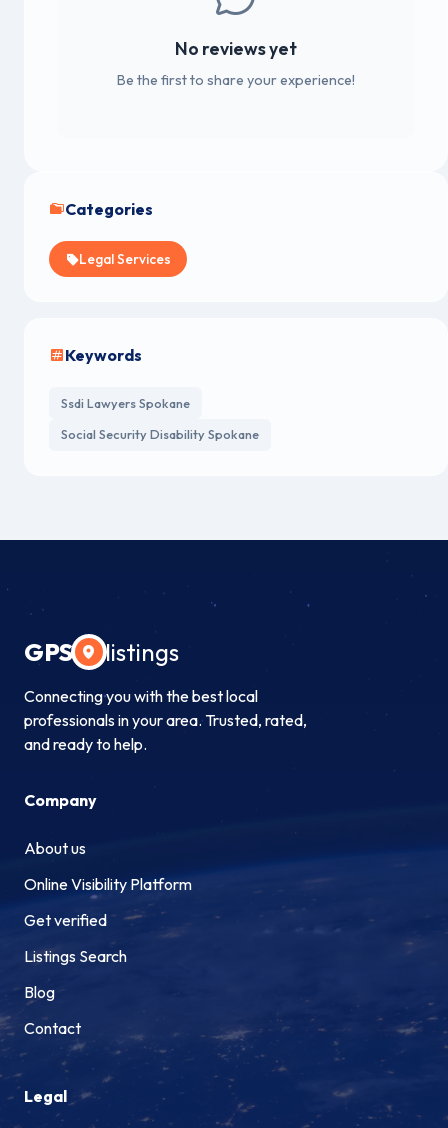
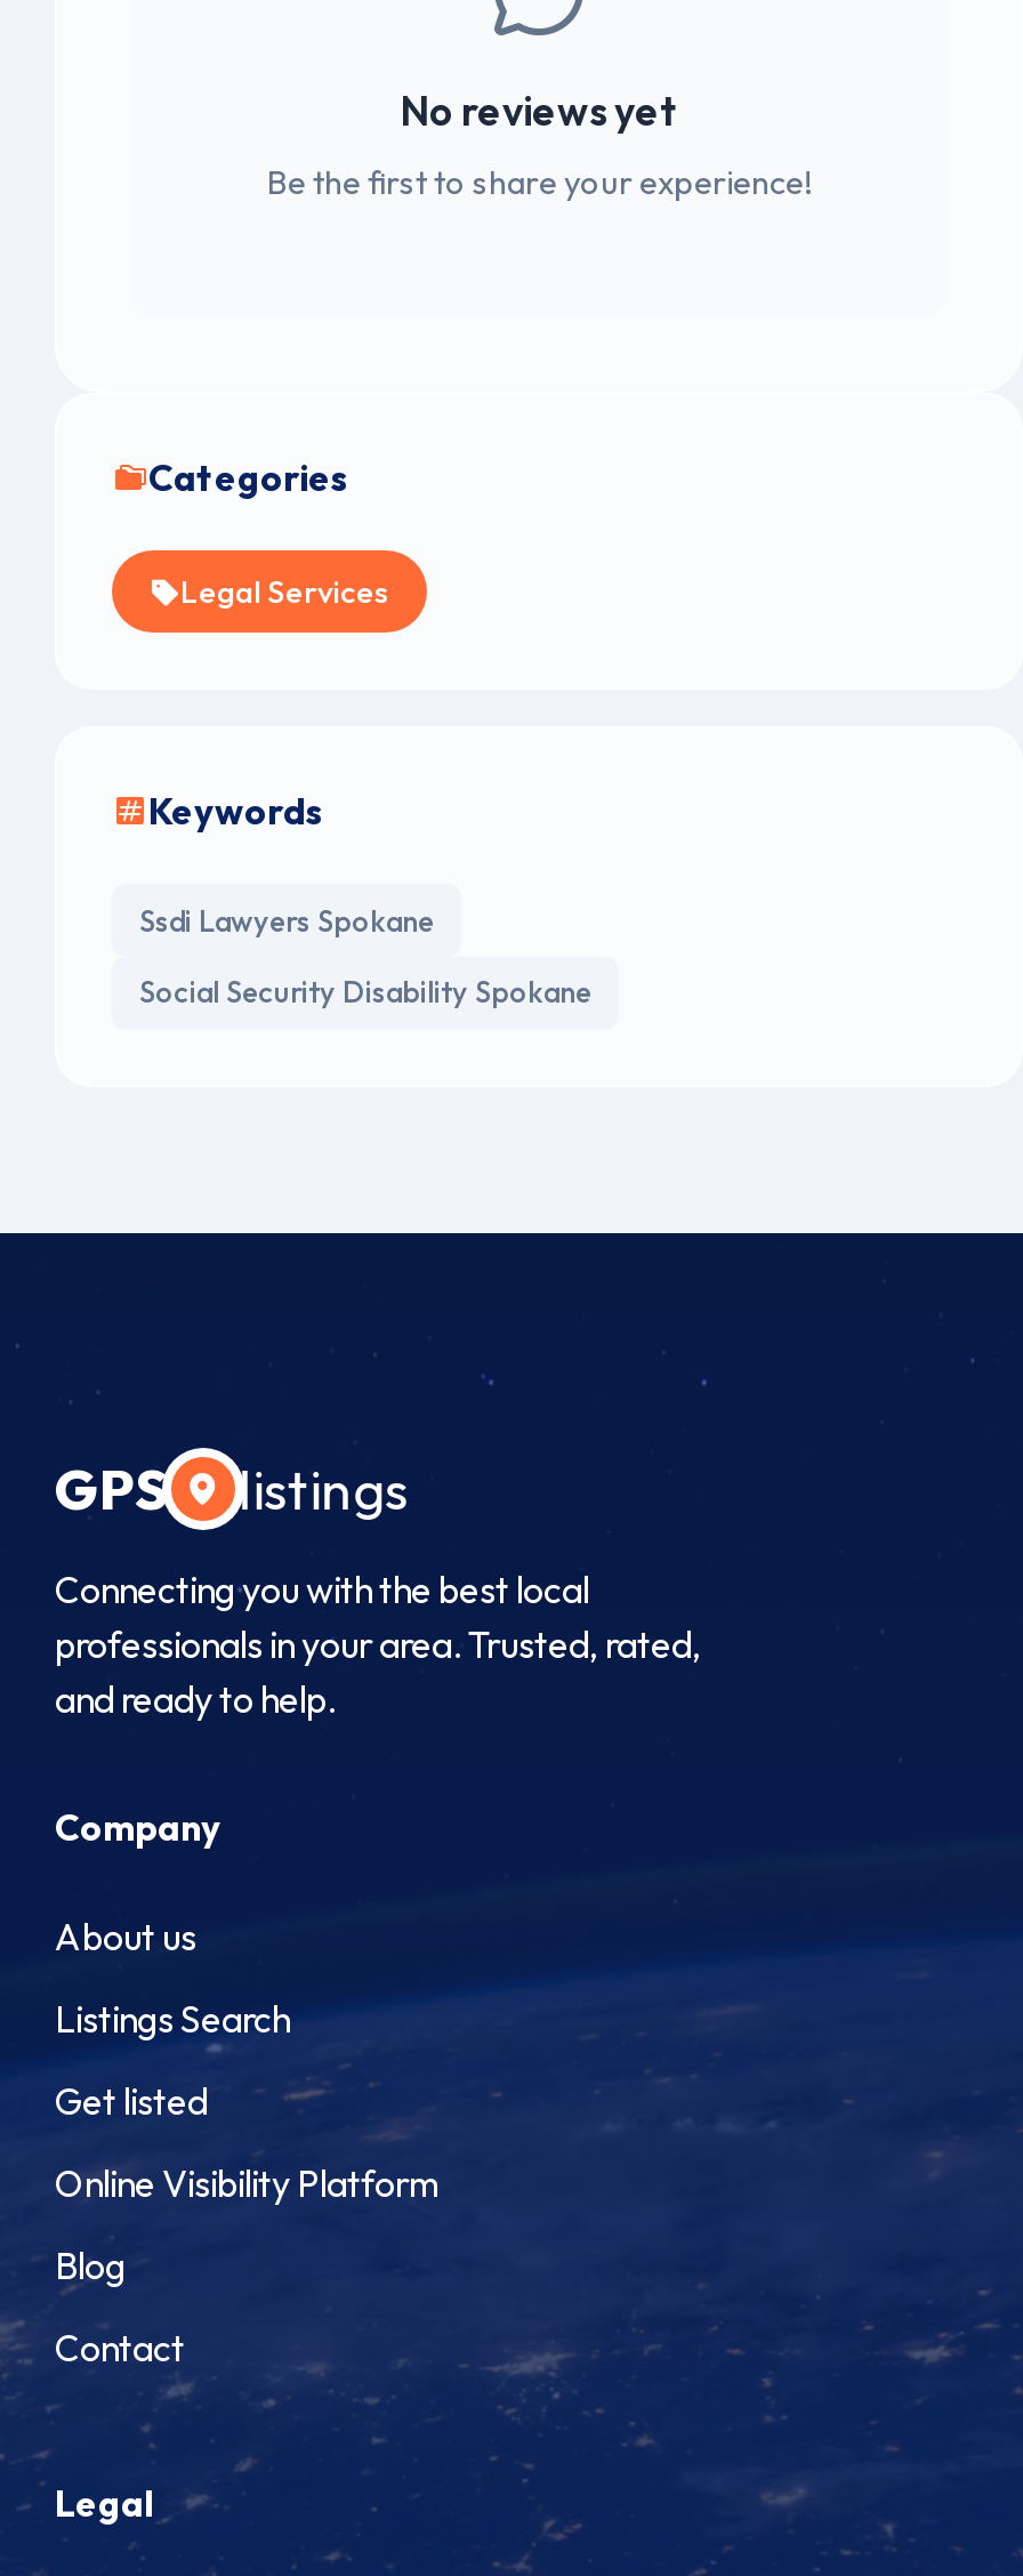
+ Get listed

moved down: Online Visibility Platform

- Get verified

moved up: Listings Search
